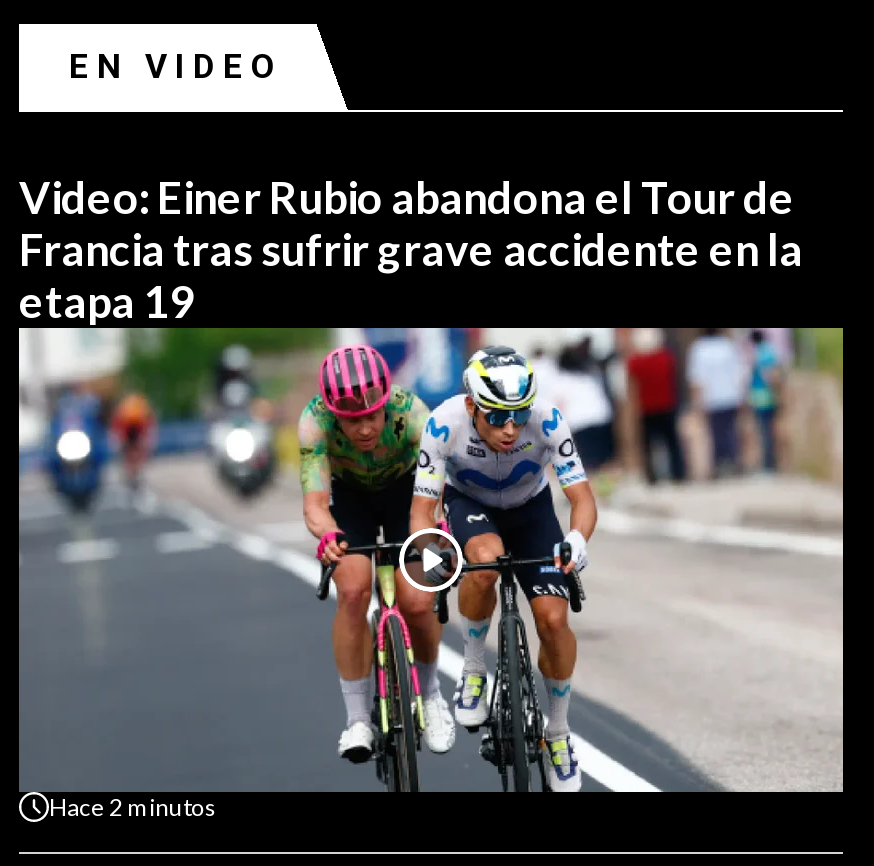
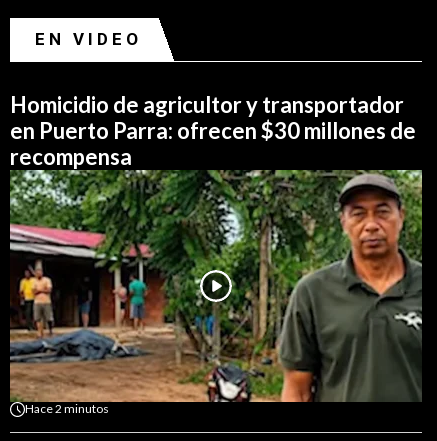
- [image]
- Video: Einer Rubio abandona el Tour de
- Francia tras sufrir grave accidente en la
- etapa 19
+ [image]
+ Homicidio de agricultor y transportador
+ en Puerto Parra: ofrecen $30 millones de
+ recompensa
